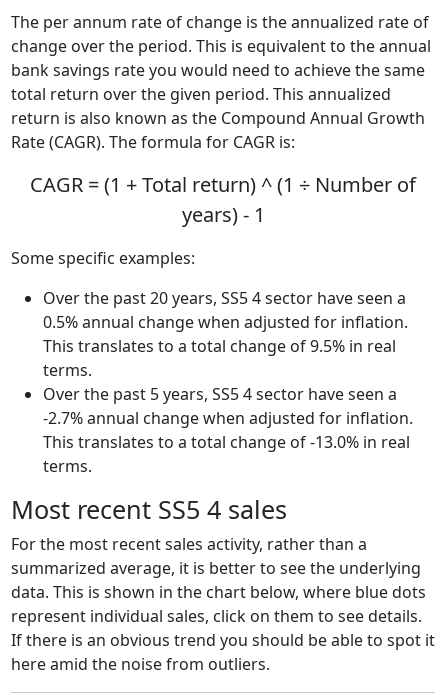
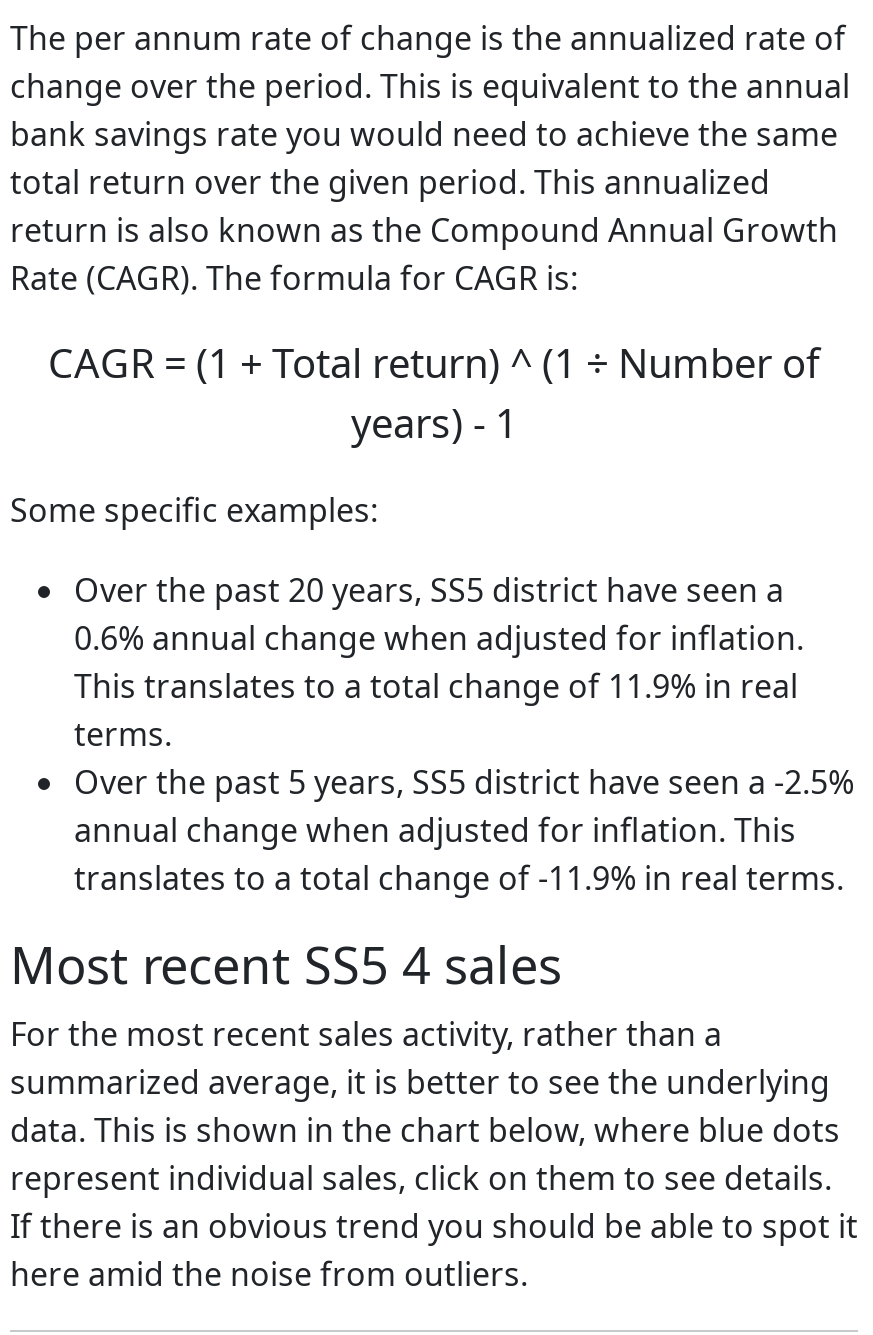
- Over the past 20 years, SS5 4 sector have seen a
- 0.5% annual change when adjusted for inflation.
- This translates to a total change of 9.5% in real
+ Over the past 20 years, SS5 district have seen a
+ 0.6% annual change when adjusted for inflation.
+ This translates to a total change of 11.9% in real

- Over the past 5 years, SS5 4 sector have seen a
- -2.7% annual change when adjusted for inflation.
- This translates to a total change of -13.0% in real
- terms.
+ Over the past 5 years, SS5 district have seen a -2.5%
+ annual change when adjusted for inflation. This
+ translates to a total change of -11.9% in real terms.
